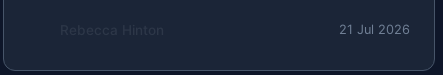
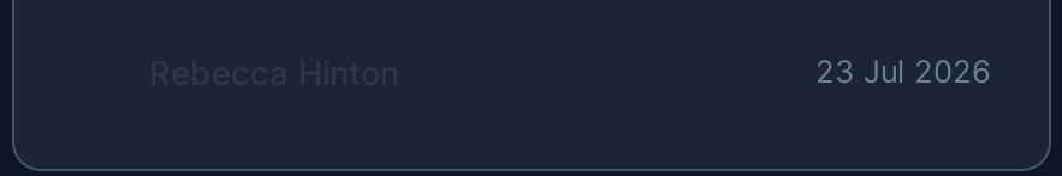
- 21 Jul 2026
+ 23 Jul 2026
